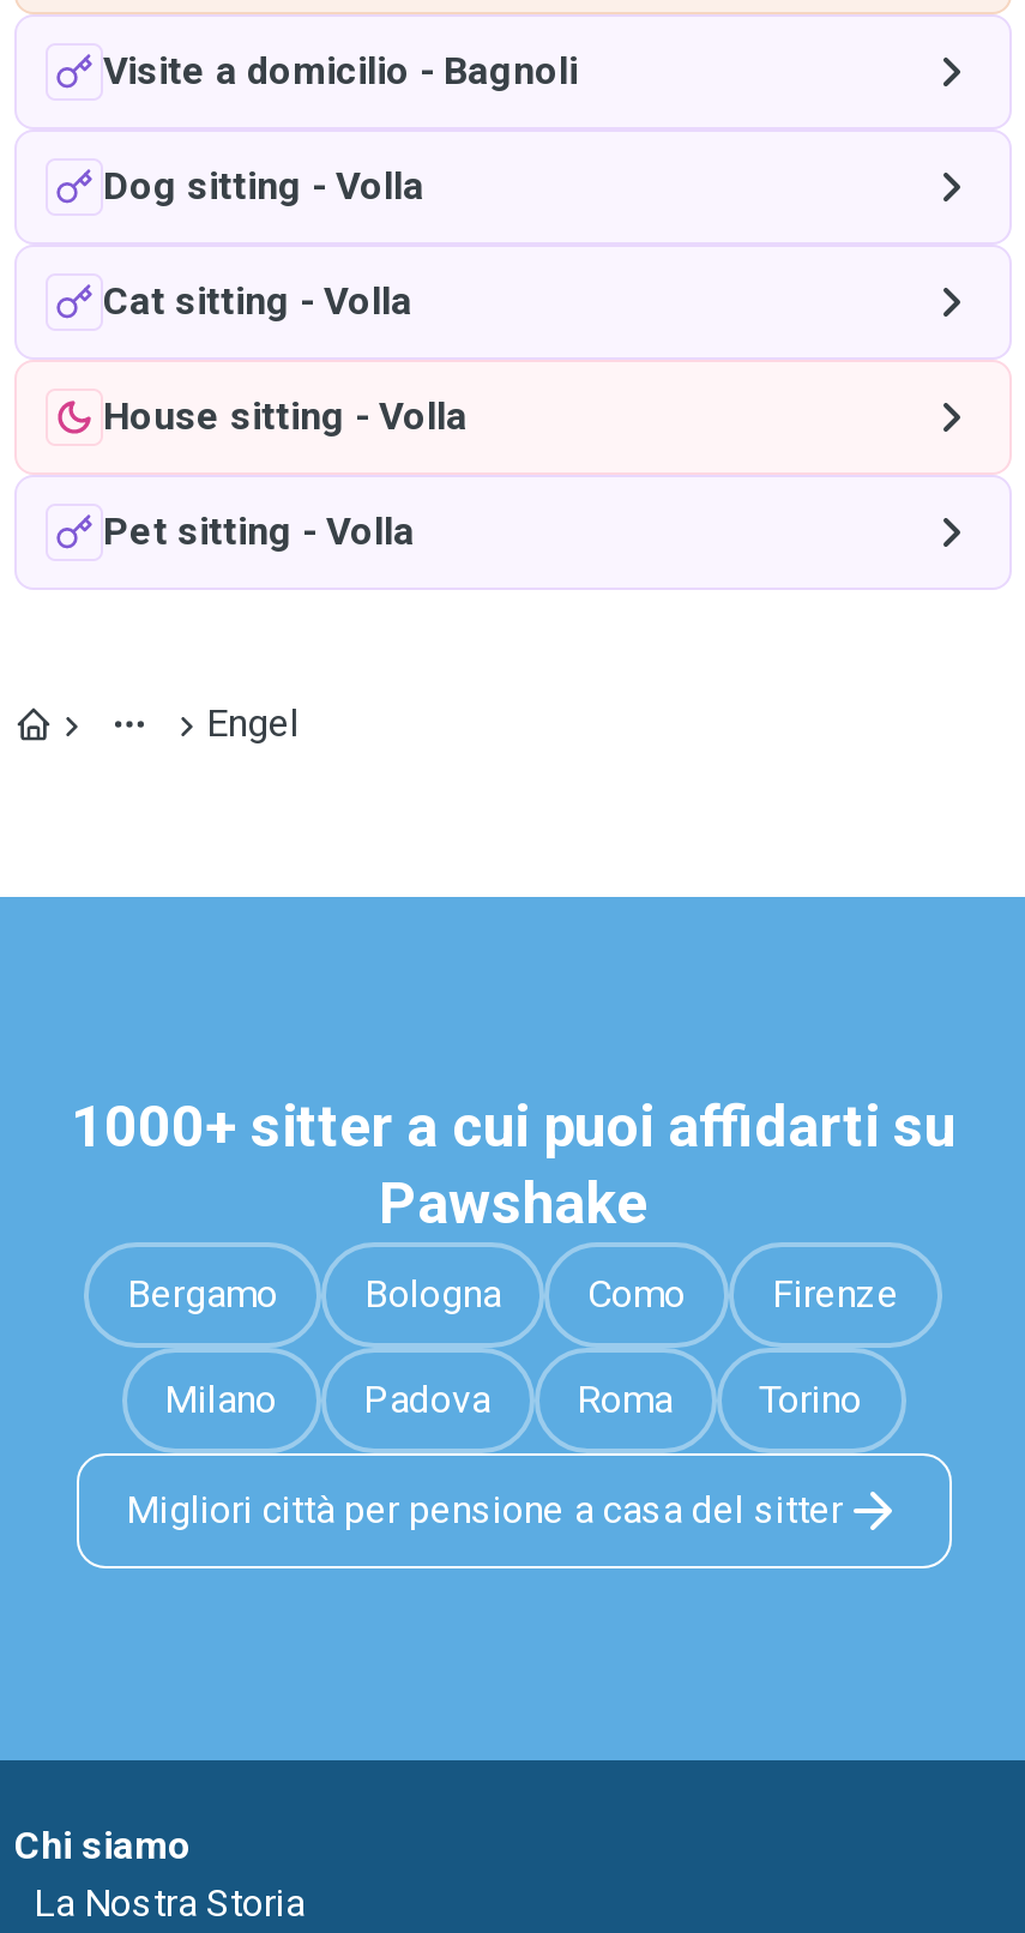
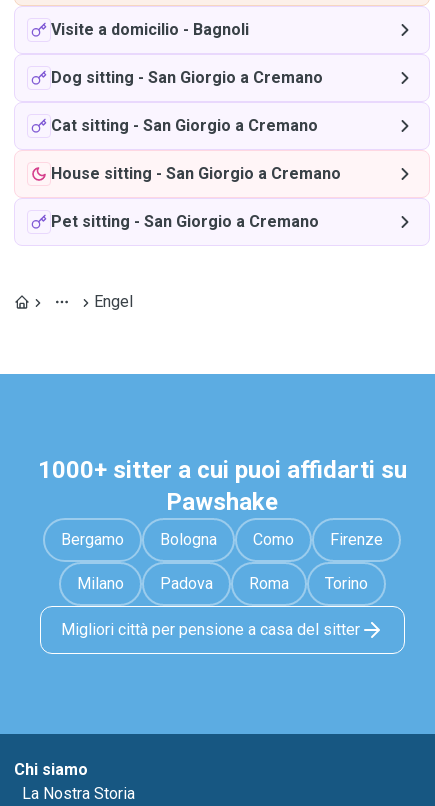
- Dog sitting - Volla
+ Dog sitting - San Giorgio a Cremano

- Cat sitting - Volla
+ Cat sitting - San Giorgio a Cremano

- House sitting - Volla
+ House sitting - San Giorgio a Cremano

- Pet sitting - Volla
+ Pet sitting - San Giorgio a Cremano
